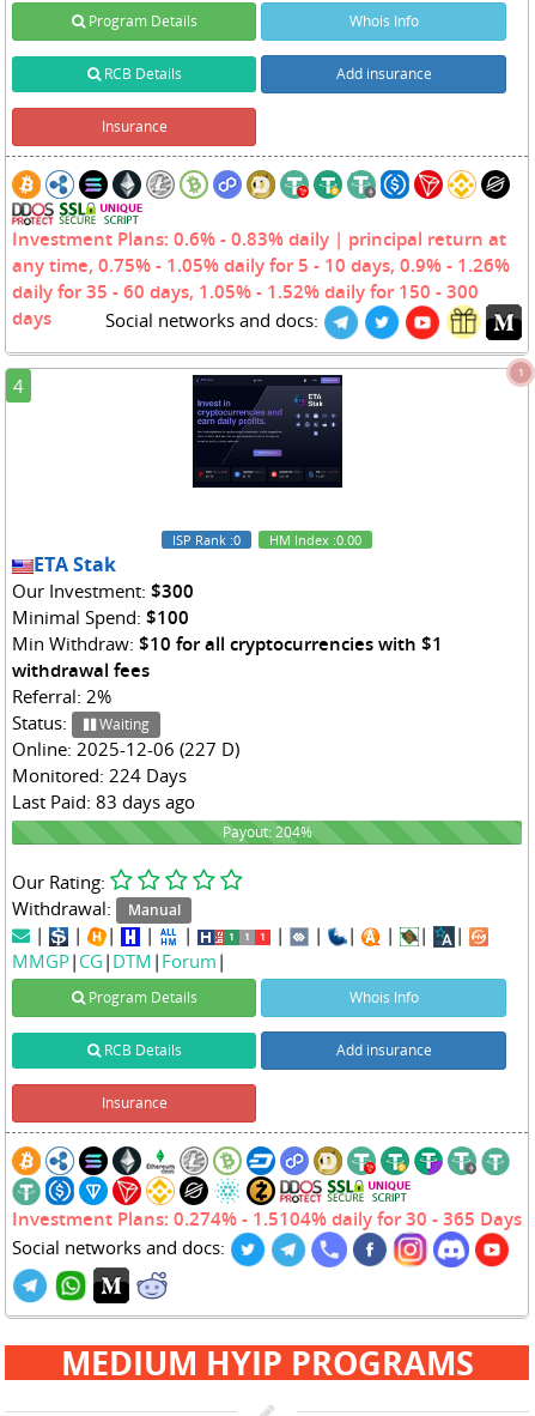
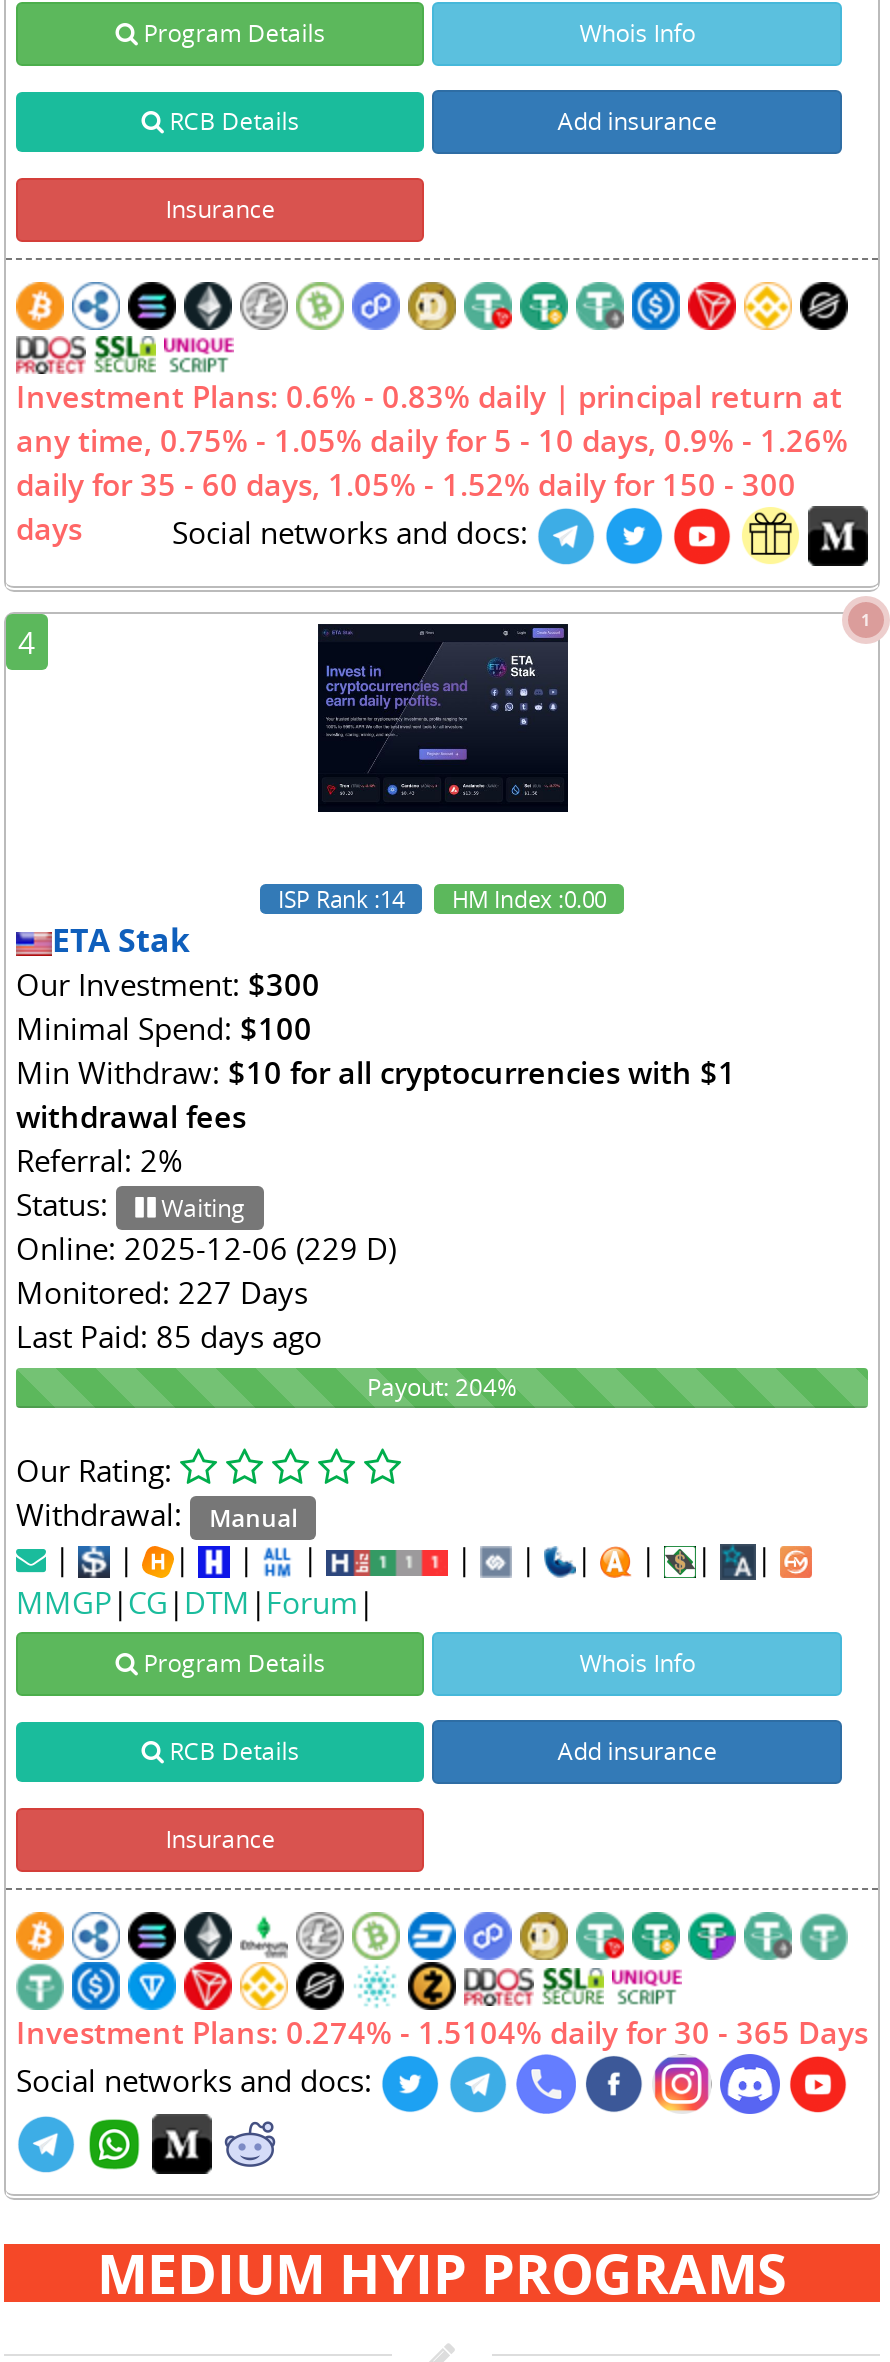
- ISP Rank:0 HM Index:0.00
+ ISP Rank:14 HM Index:0.00

- Online: 2025-12-06 (227 D)
+ Online: 2025-12-06 (229 D)

- Monitored: 224 Days
+ Monitored: 227 Days

- Last Paid: 83 days ago
+ Last Paid: 85 days ago
